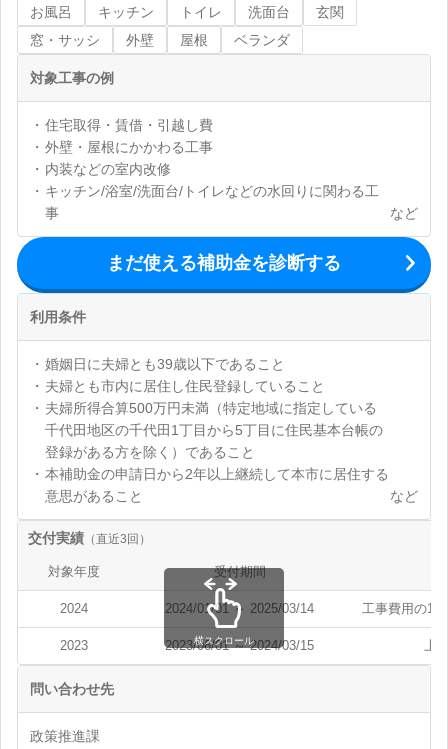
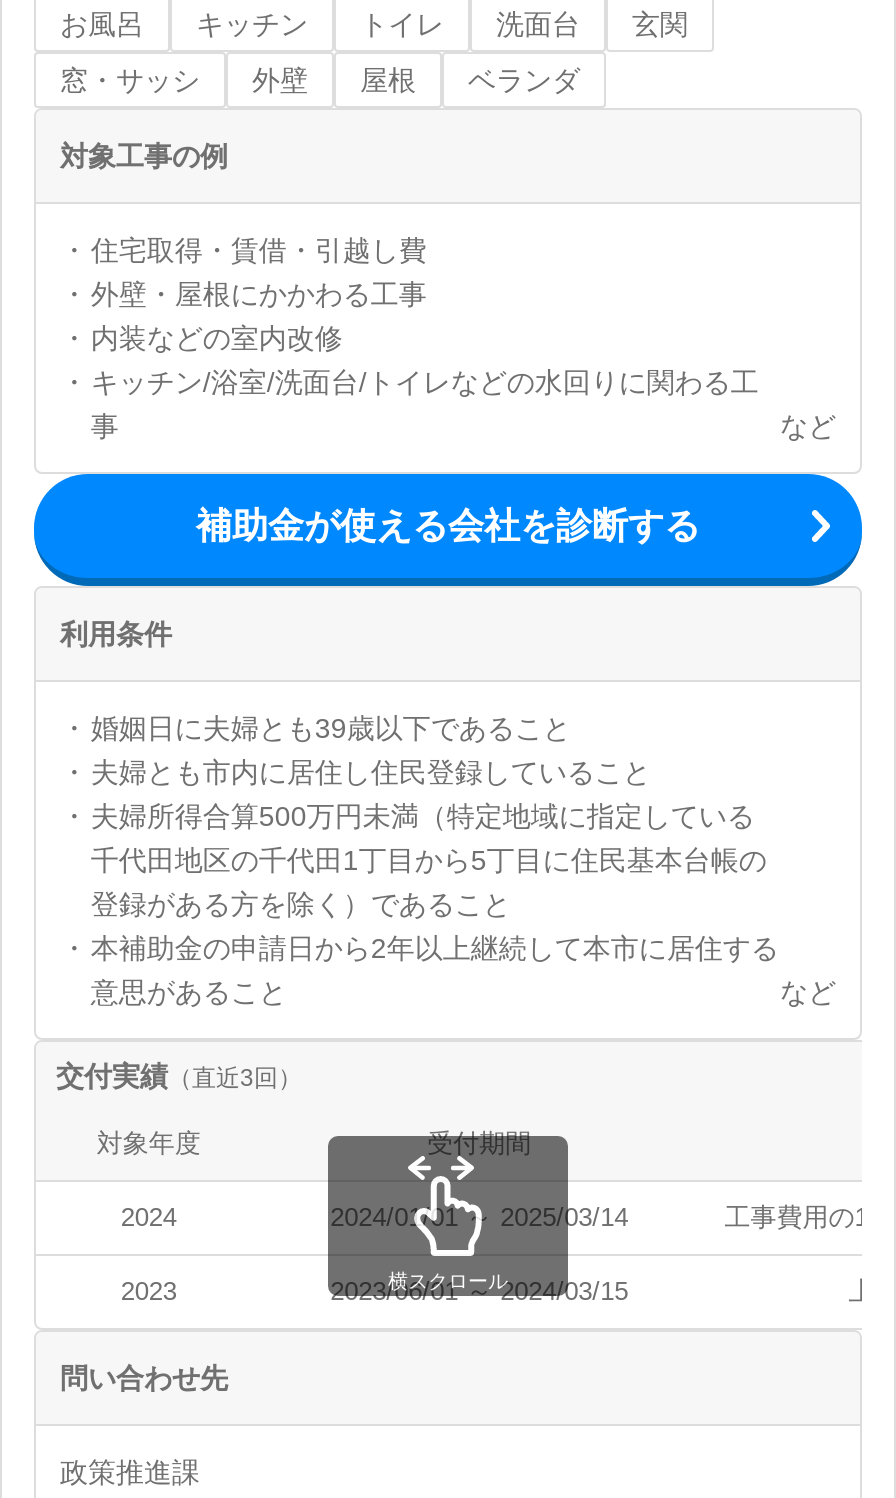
- まだ使える補助金を診断する
+ 補助金が使える会社を診断する
